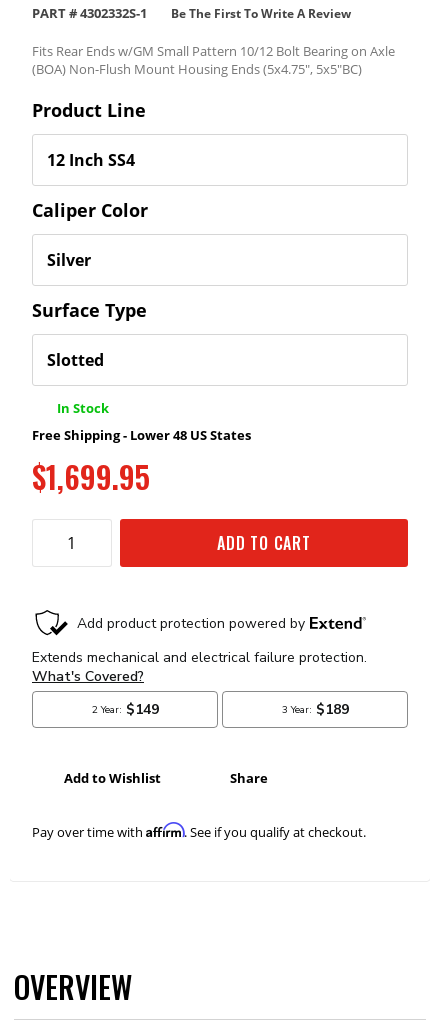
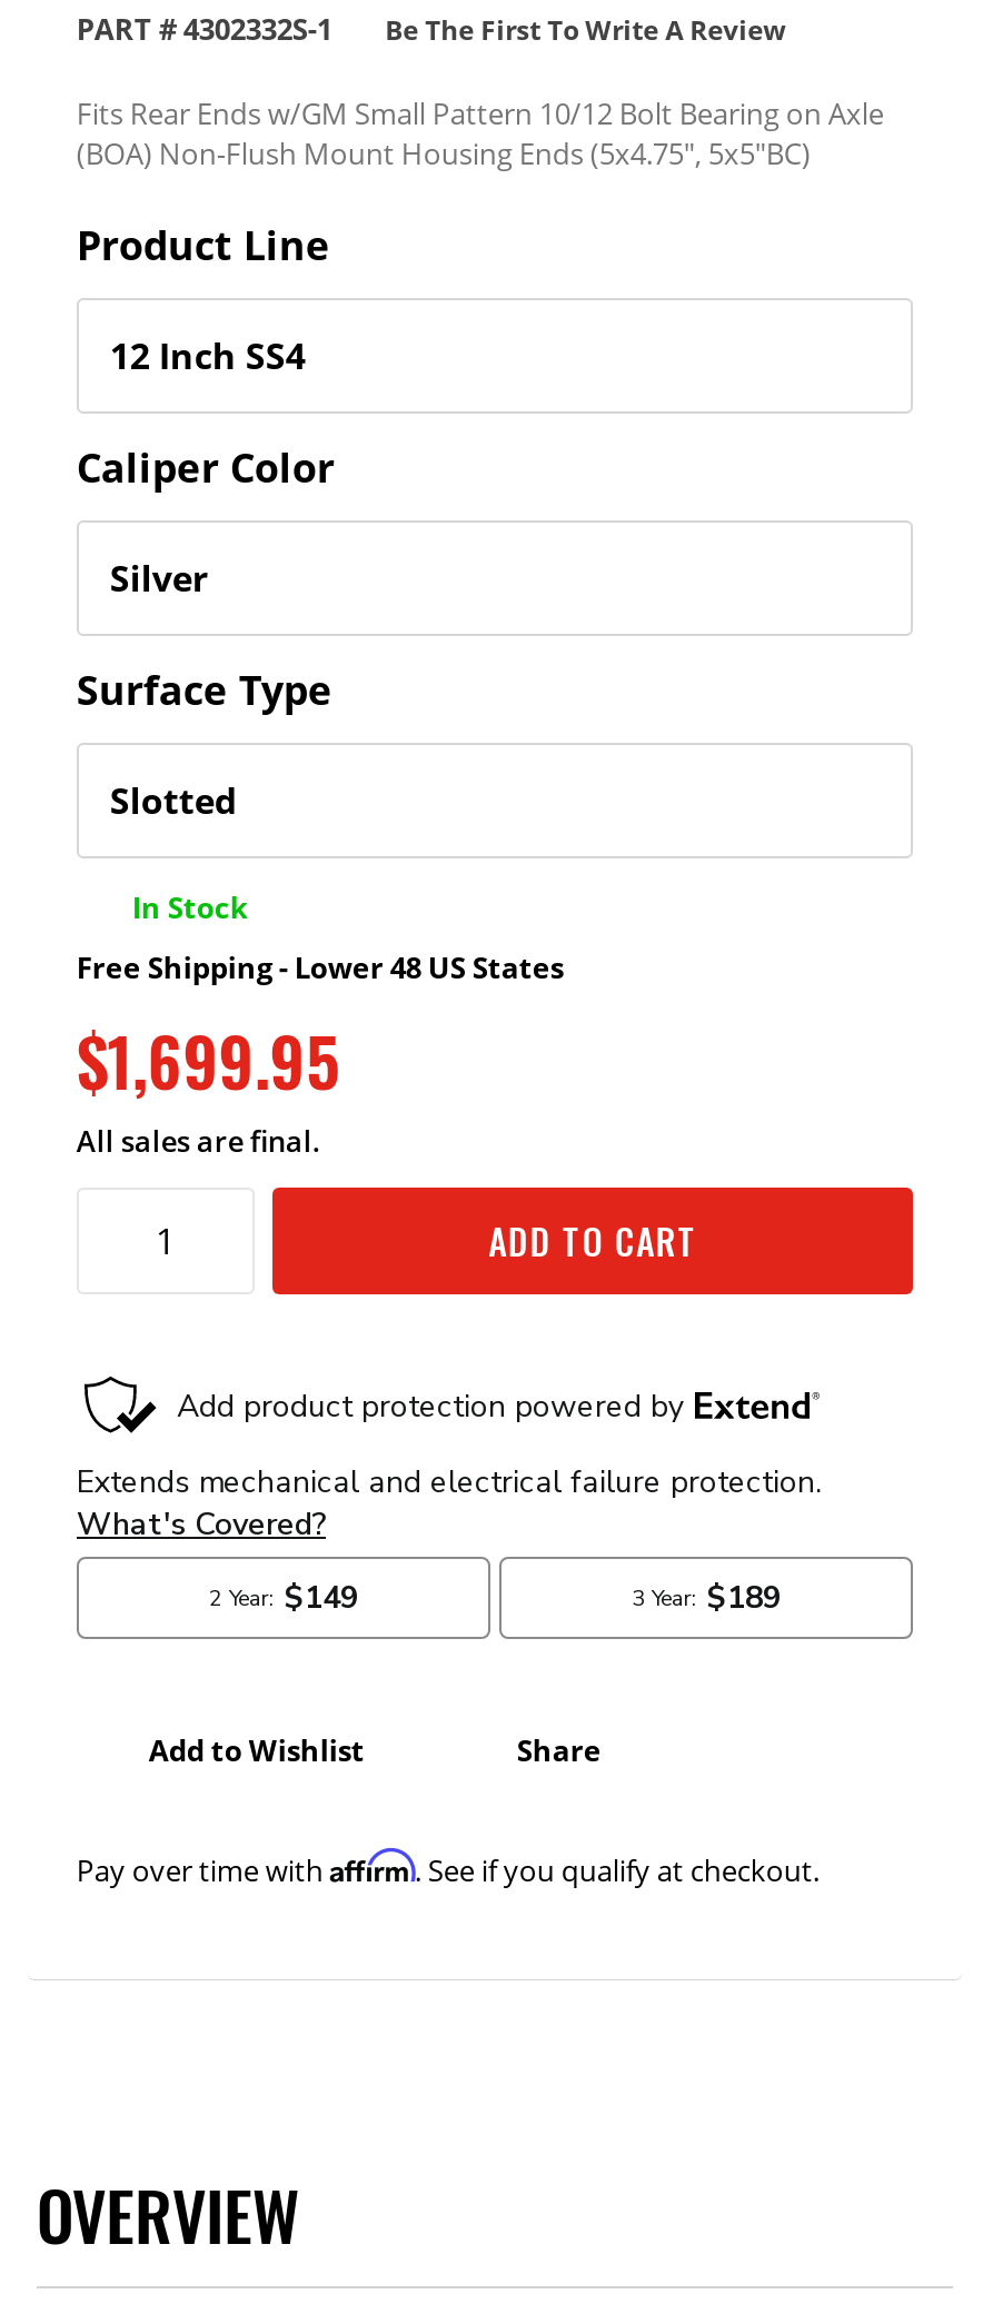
+ All sales are final.
